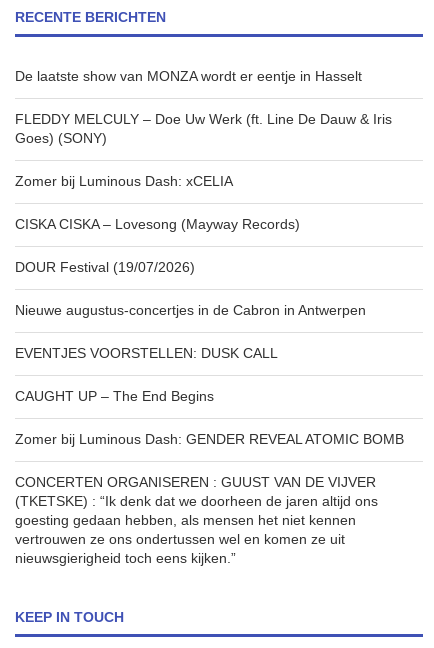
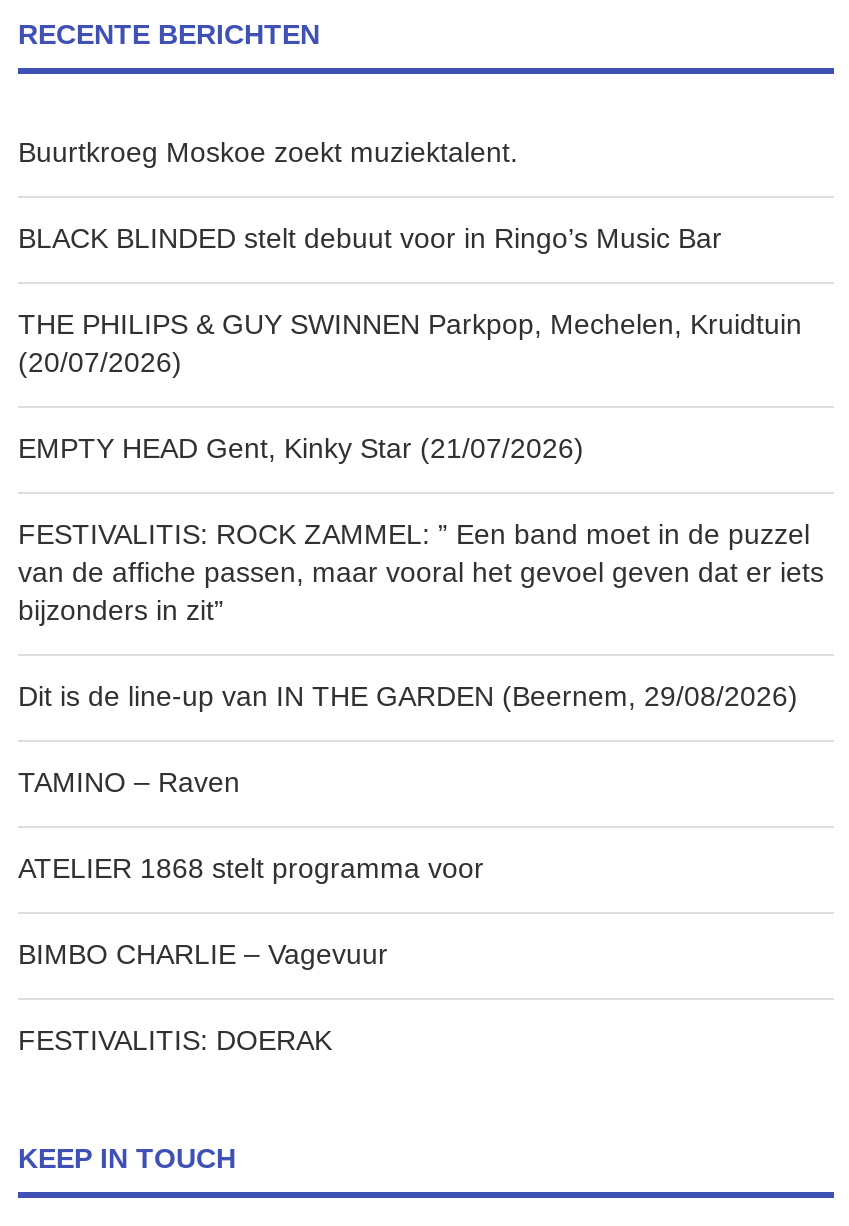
- De laatste show van MONZA wordt er eentje in Hasselt
+ Buurtkroeg Moskoe zoekt muziektalent.

- FLEDDY MELCULY – Doe Uw Werk (ft. Line De Dauw & Iris
- Goes) (SONY)
+ BLACK BLINDED stelt debuut voor in Ringo’s Music Bar

- Zomer bij Luminous Dash: xCELIA
+ THE PHILIPS & GUY SWINNEN Parkpop, Mechelen, Kruidtuin
+ (20/07/2026)

- CISKA CISKA – Lovesong (Mayway Records)
+ EMPTY HEAD Gent, Kinky Star (21/07/2026)

- DOUR Festival (19/07/2026)
+ FESTIVALITIS: ROCK ZAMMEL: ” Een band moet in de puzzel
+ van de affiche passen, maar vooral het gevoel geven dat er iets
+ bijzonders in zit”

- Nieuwe augustus-concertjes in de Cabron in Antwerpen
+ Dit is de line-up van IN THE GARDEN (Beernem, 29/08/2026)

- EVENTJES VOORSTELLEN: DUSK CALL
+ TAMINO – Raven

- CAUGHT UP – The End Begins
+ ATELIER 1868 stelt programma voor

- Zomer bij Luminous Dash: GENDER REVEAL ATOMIC BOMB
+ BIMBO CHARLIE – Vagevuur

- CONCERTEN ORGANISEREN : GUUST VAN DE VIJVER
- (TKETSKE) : “Ik denk dat we doorheen de jaren altijd ons
- goesting gedaan hebben, als mensen het niet kennen
- vertrouwen ze ons ondertussen wel en komen ze uit
- nieuwsgierigheid toch eens kijken.”
+ FESTIVALITIS: DOERAK
